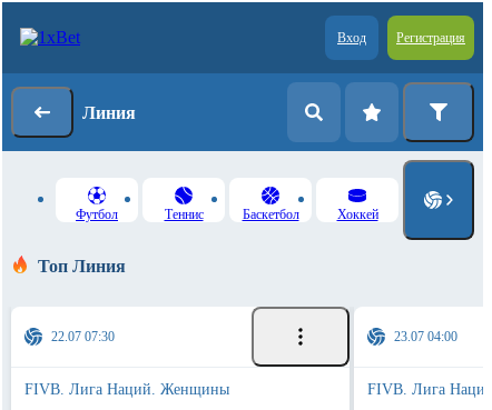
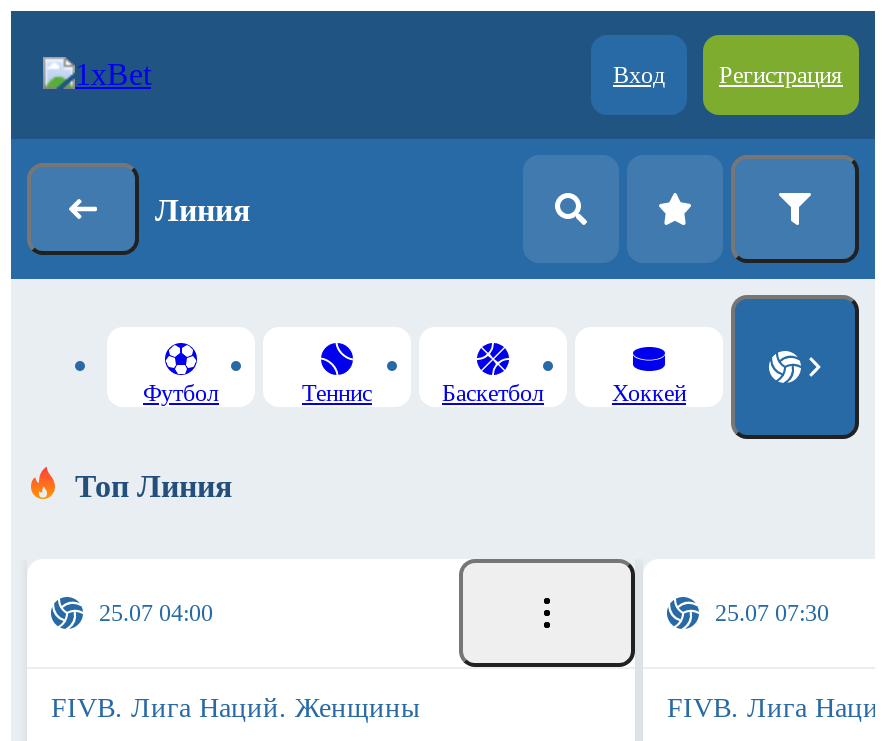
- 22.07 07:30
+ 25.07 04:00

- 23.07 04:00
+ 25.07 07:30
